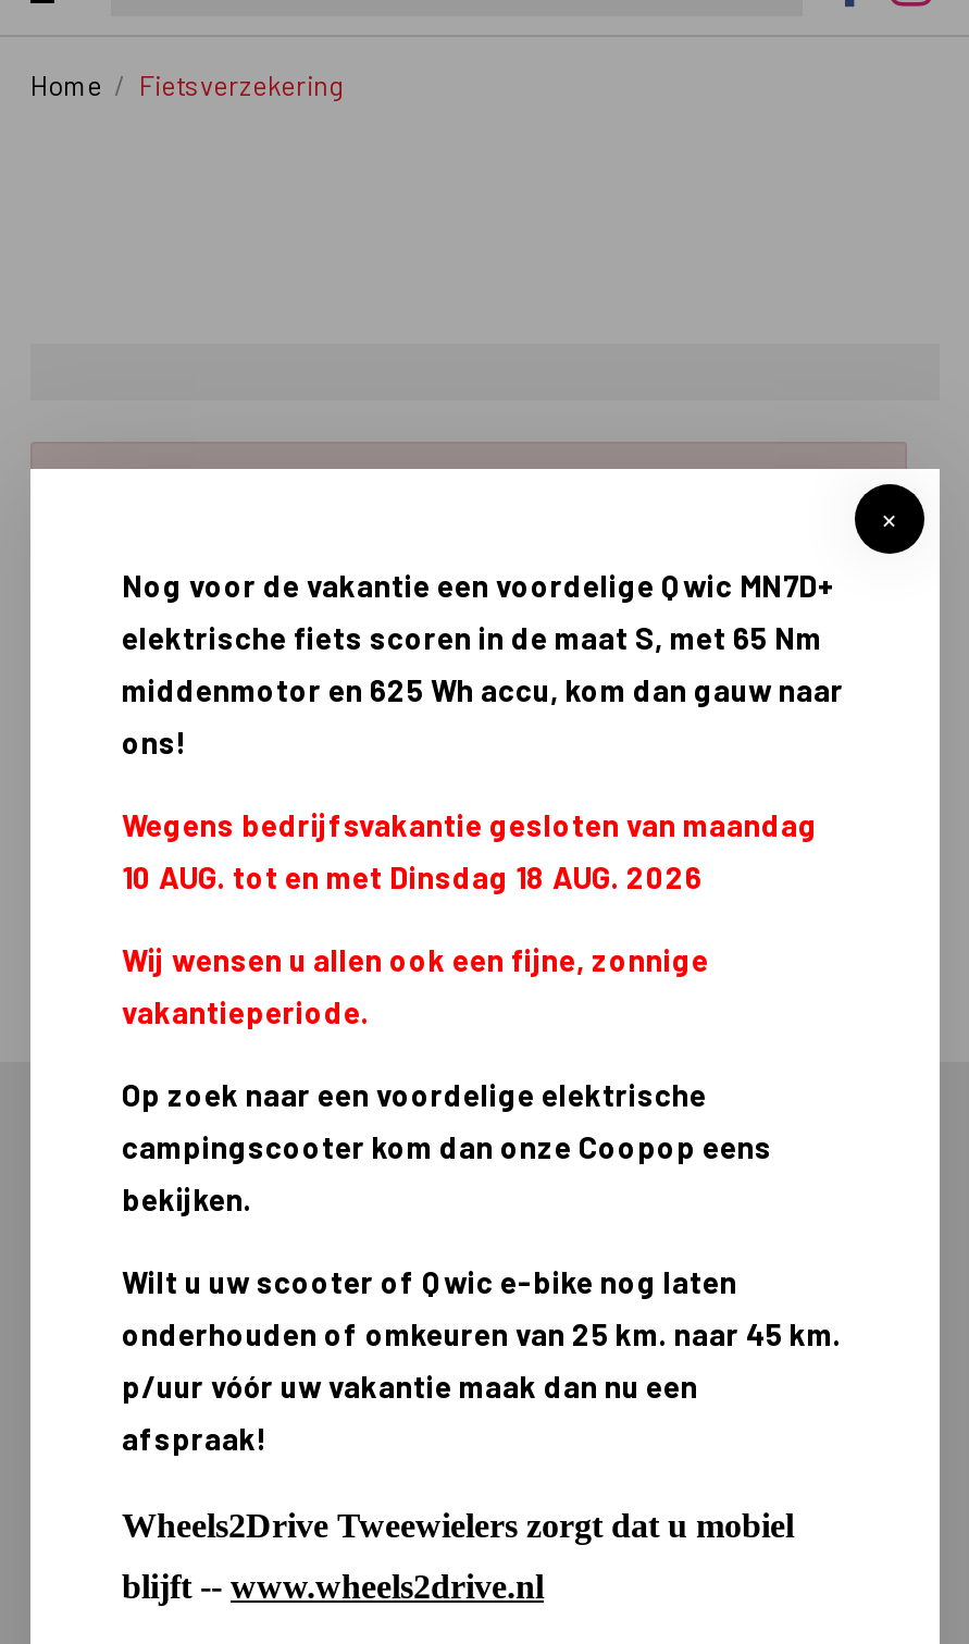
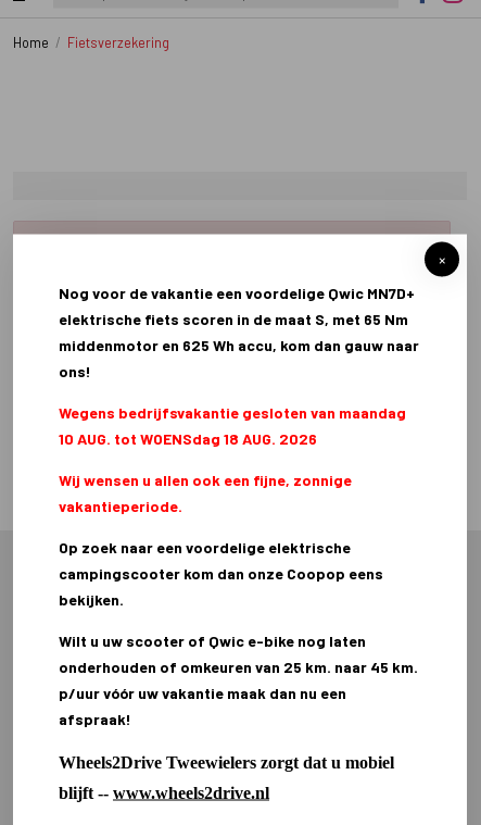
- 10 AUG. tot en met Dinsdag 18 AUG. 2026
+ 10 AUG. tot WOENSdag 18 AUG. 2026
